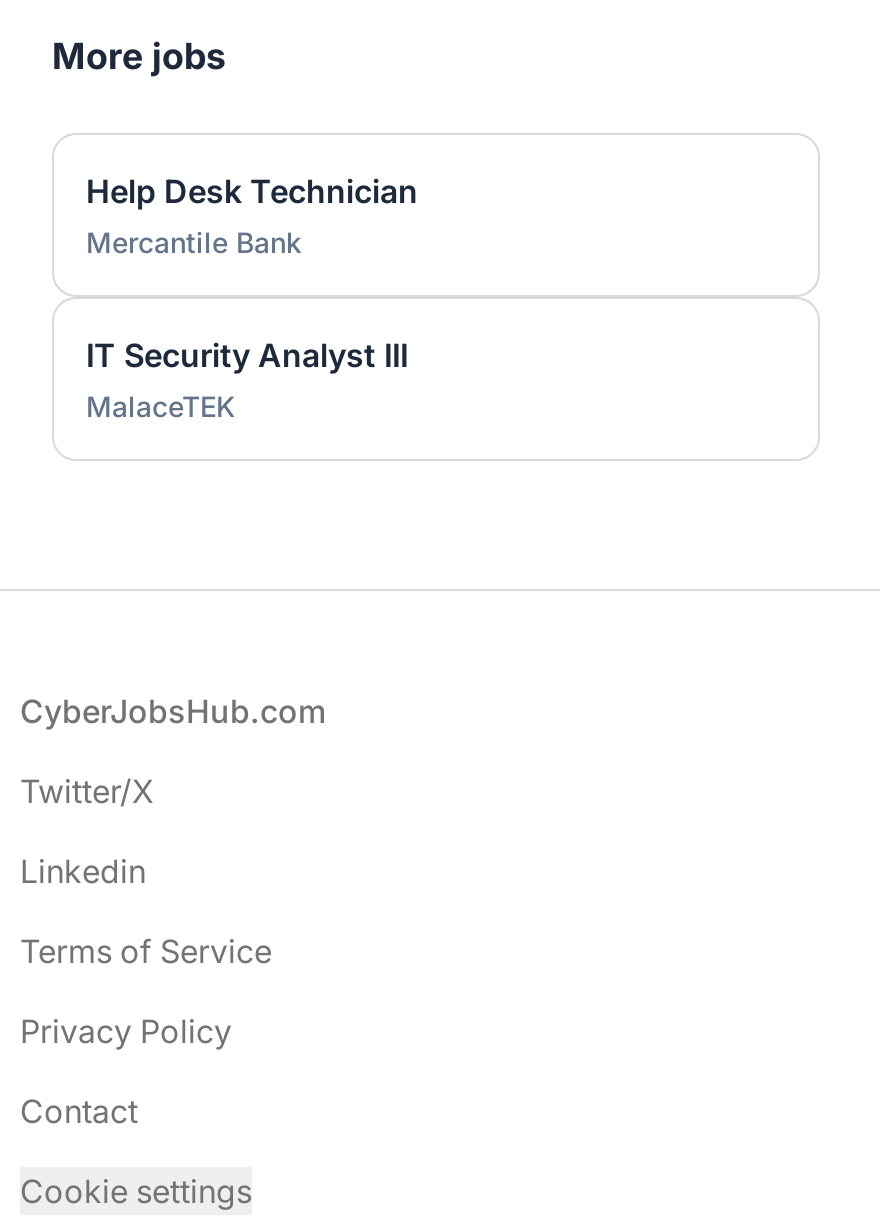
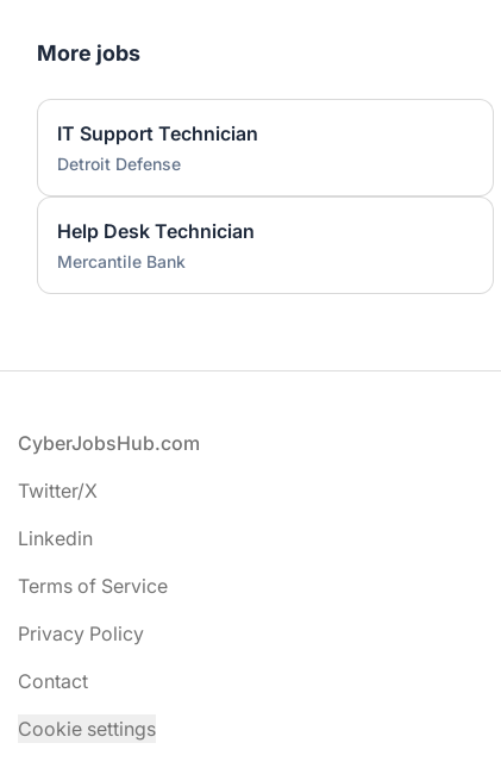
+ IT Support Technician
+ Detroit Defense

moved down: Help Desk Technician | Mercantile Bank

- IT Security Analyst III
- MalaceTEK
